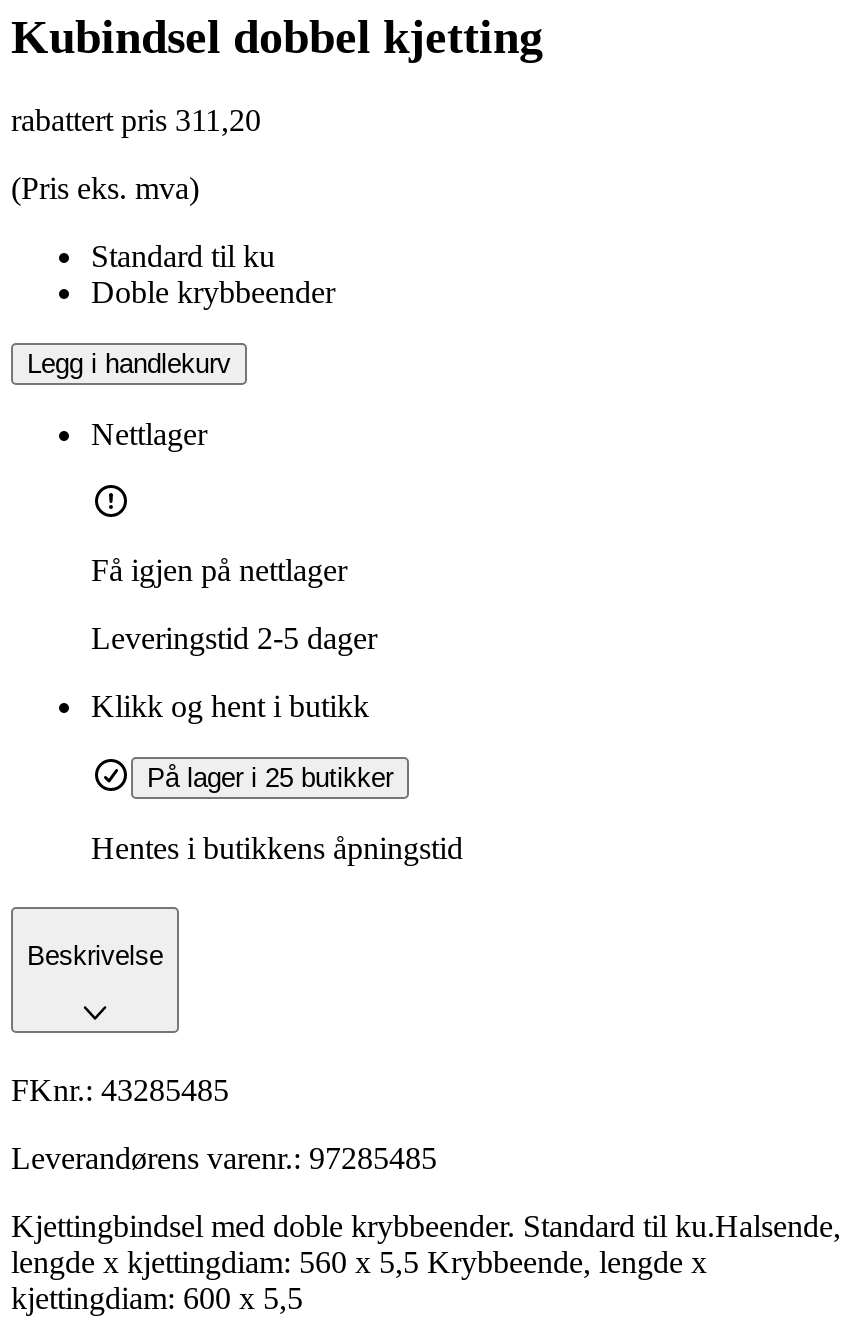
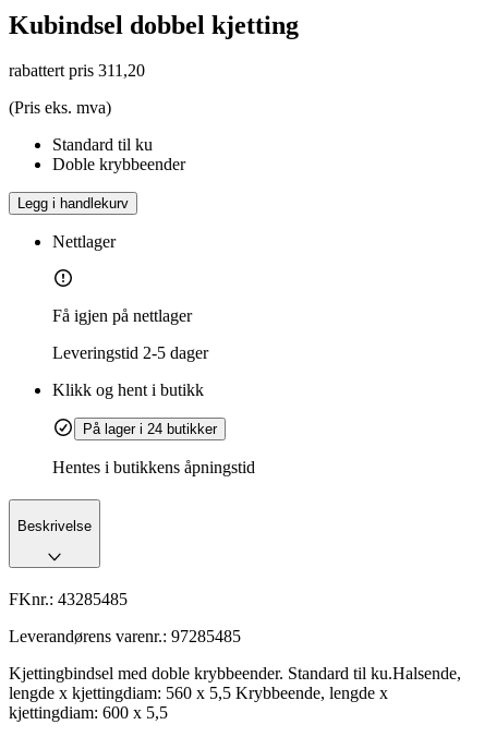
- På lager i 25 butikker
+ På lager i 24 butikker
